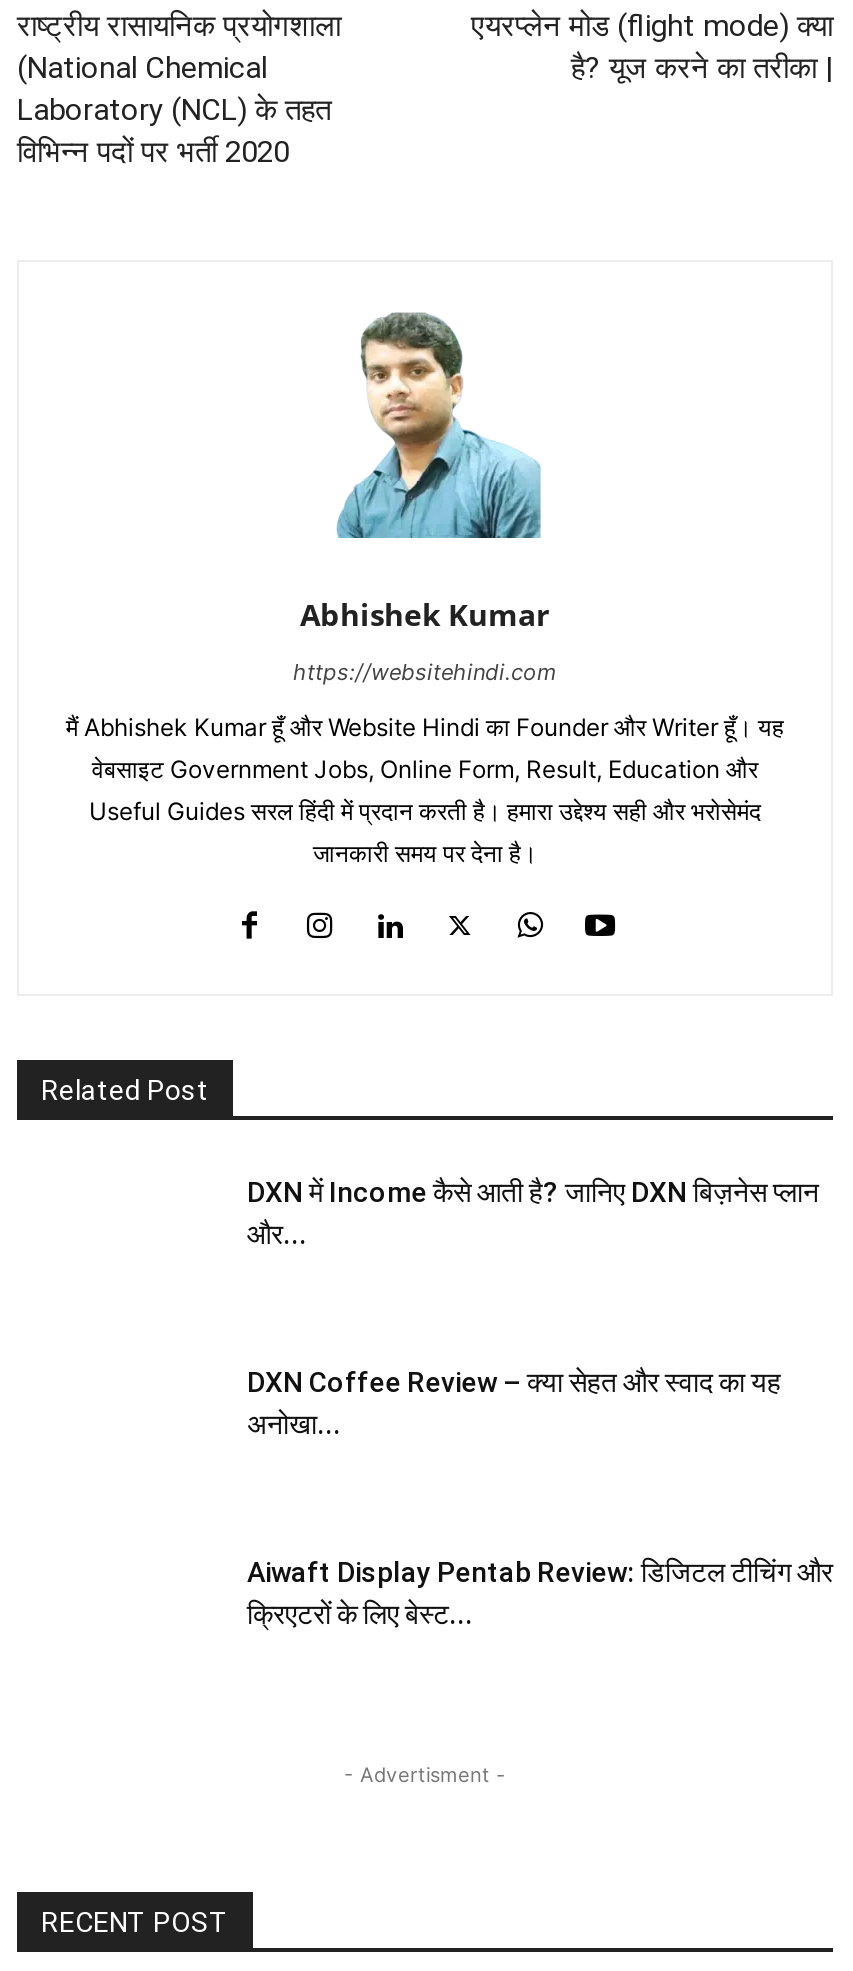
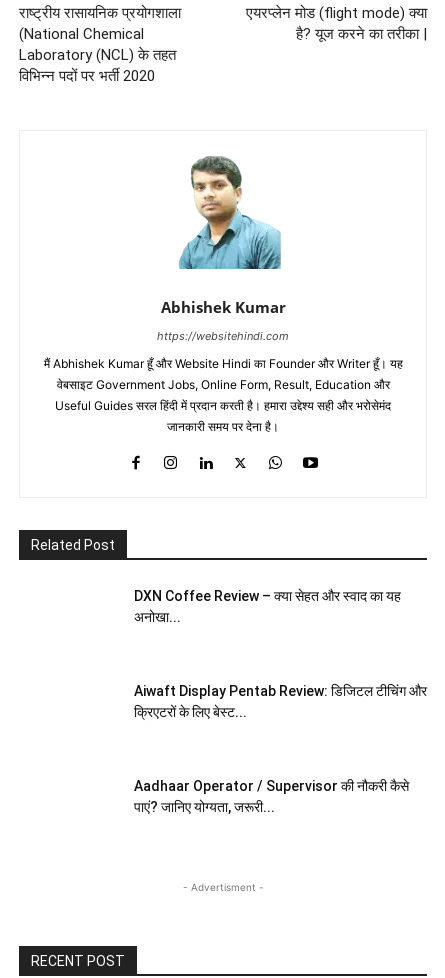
- DXN में Income कैसे आती है? जानिए DXN बिज़नेस प्लान
- और...

moved up: DXN Coffee Review – क्या सेहत और स्वाद का यह | अनोखा... | Aiwaft Display Pentab Review: डिजिटल टीचिंग और | क्रिएटरों के लिए बेस्ट...

+ Aadhaar Operator / Supervisor की नौकरी कैसे
+ पाएं? जानिए योग्यता, जरूरी...
